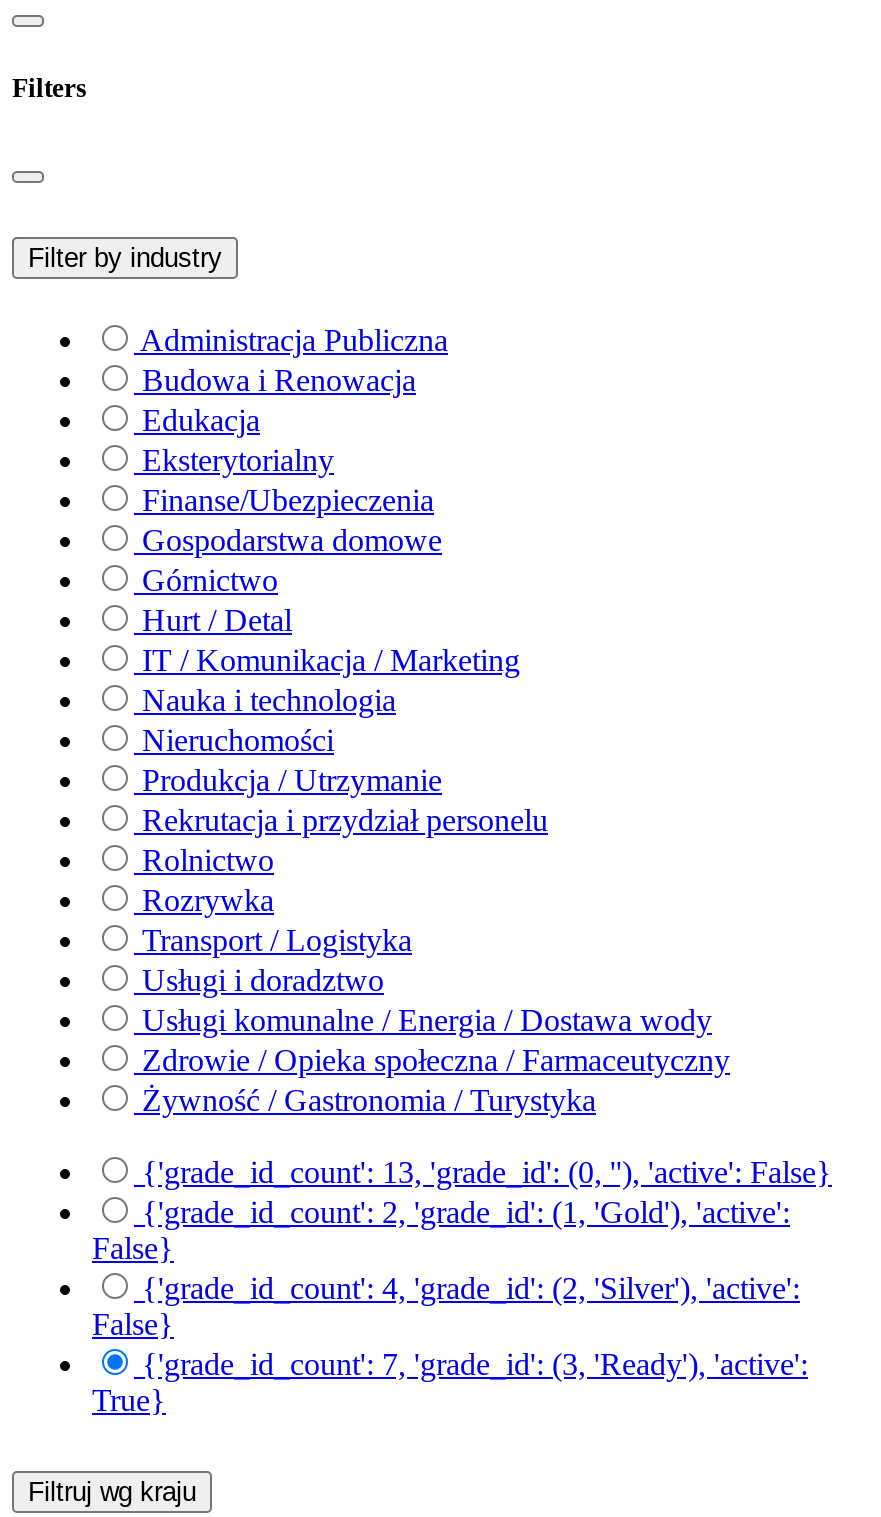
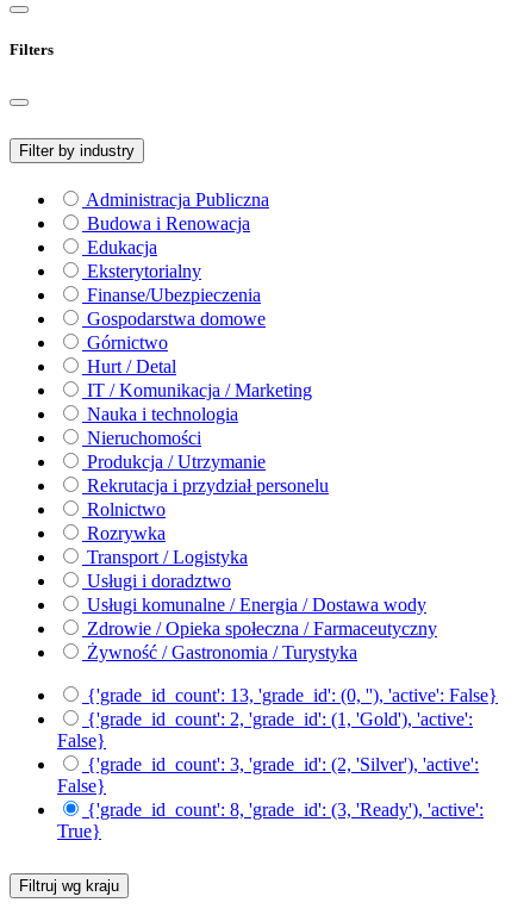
- {'grade_id_count': 4, 'grade_id': (2, 'Silver'), 'active':
+ {'grade_id_count': 3, 'grade_id': (2, 'Silver'), 'active':

- {'grade_id_count': 7, 'grade_id': (3, 'Ready'), 'active':
+ {'grade_id_count': 8, 'grade_id': (3, 'Ready'), 'active':
